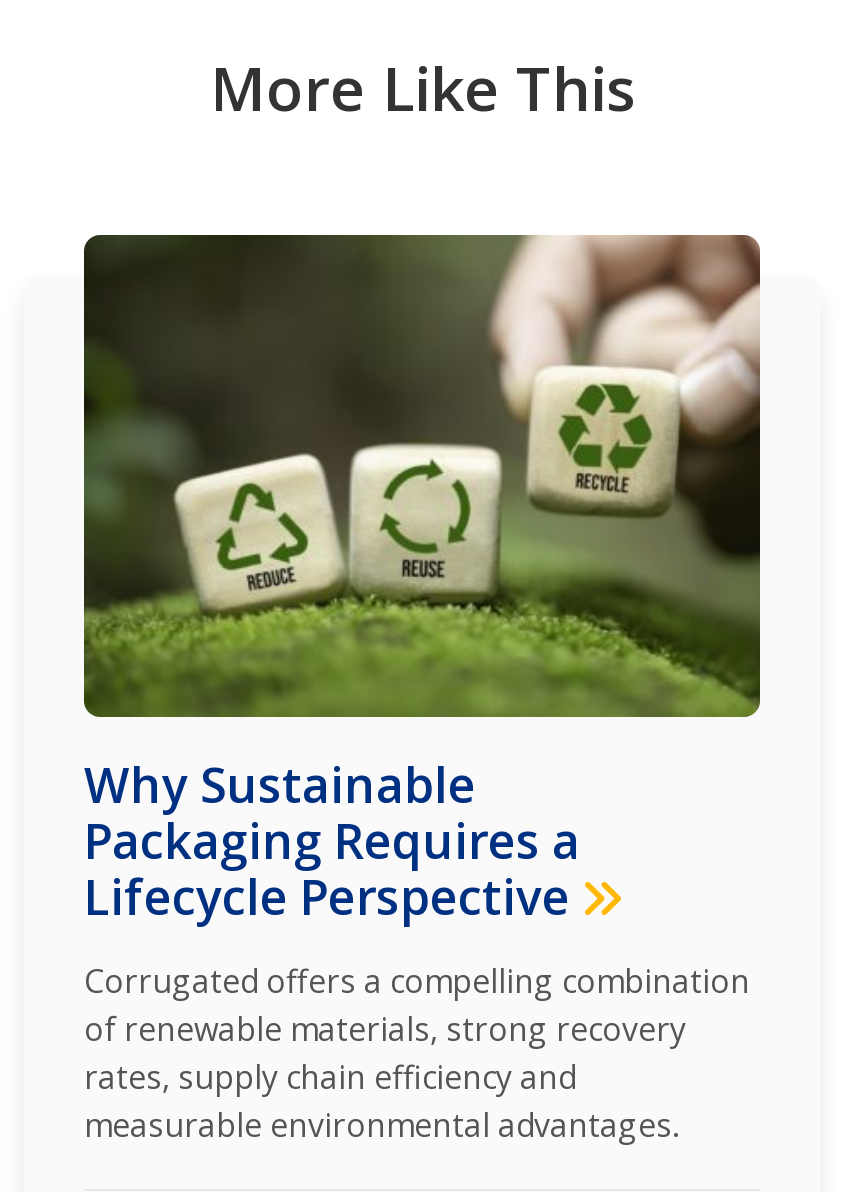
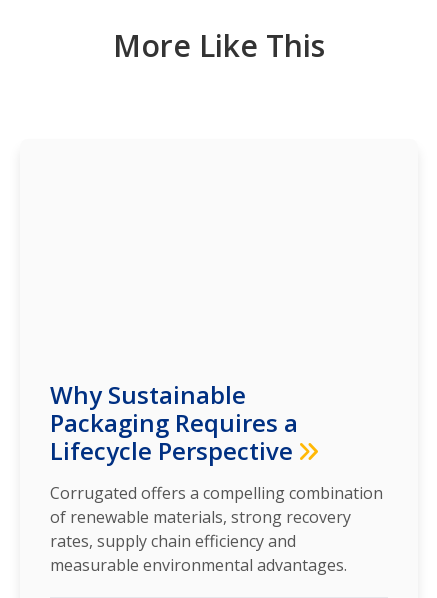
- [image]
